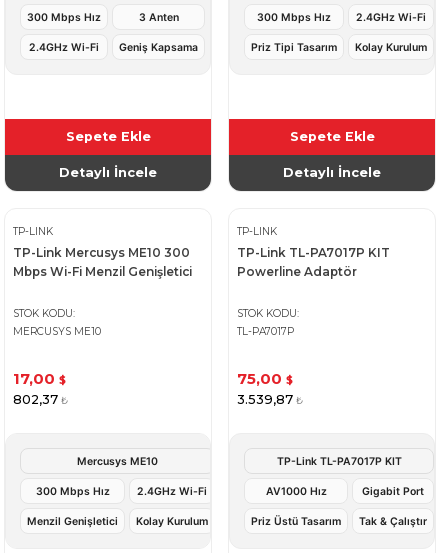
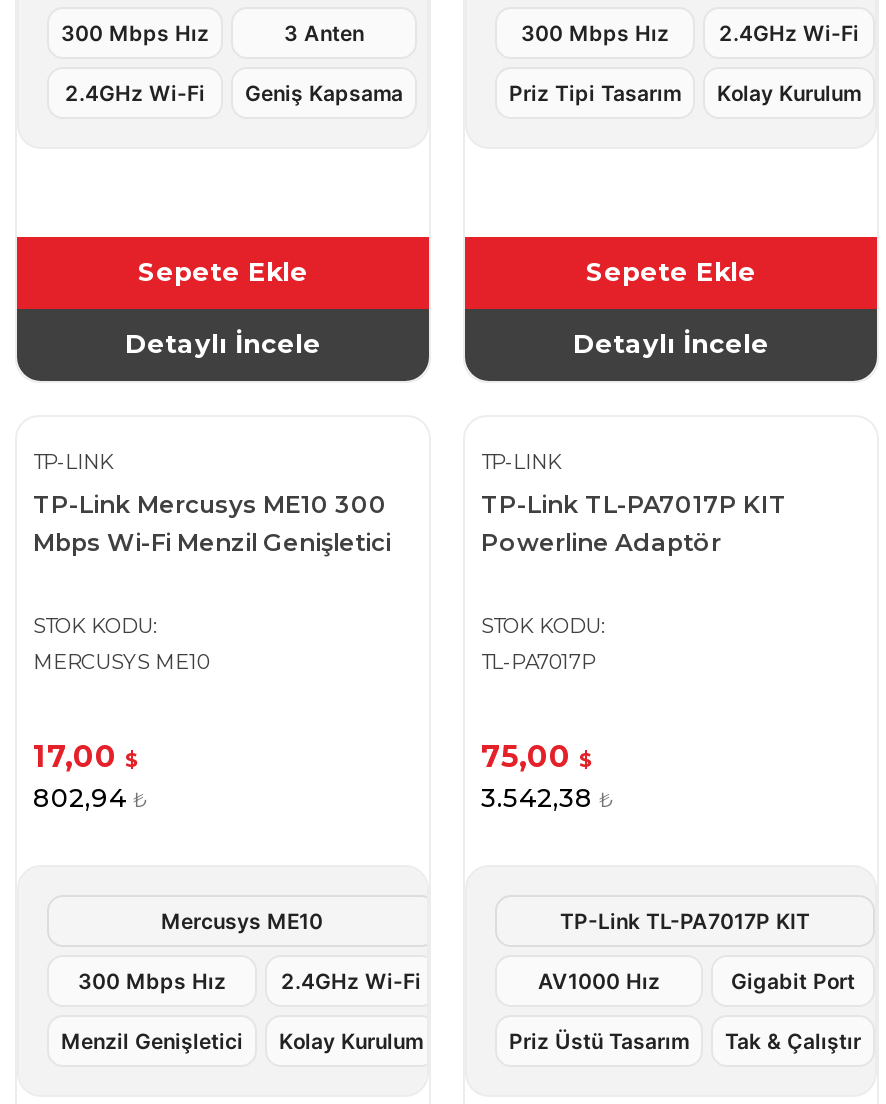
- 802,37 ₺
+ 802,94 ₺

- 3.539,87 ₺
+ 3.542,38 ₺
